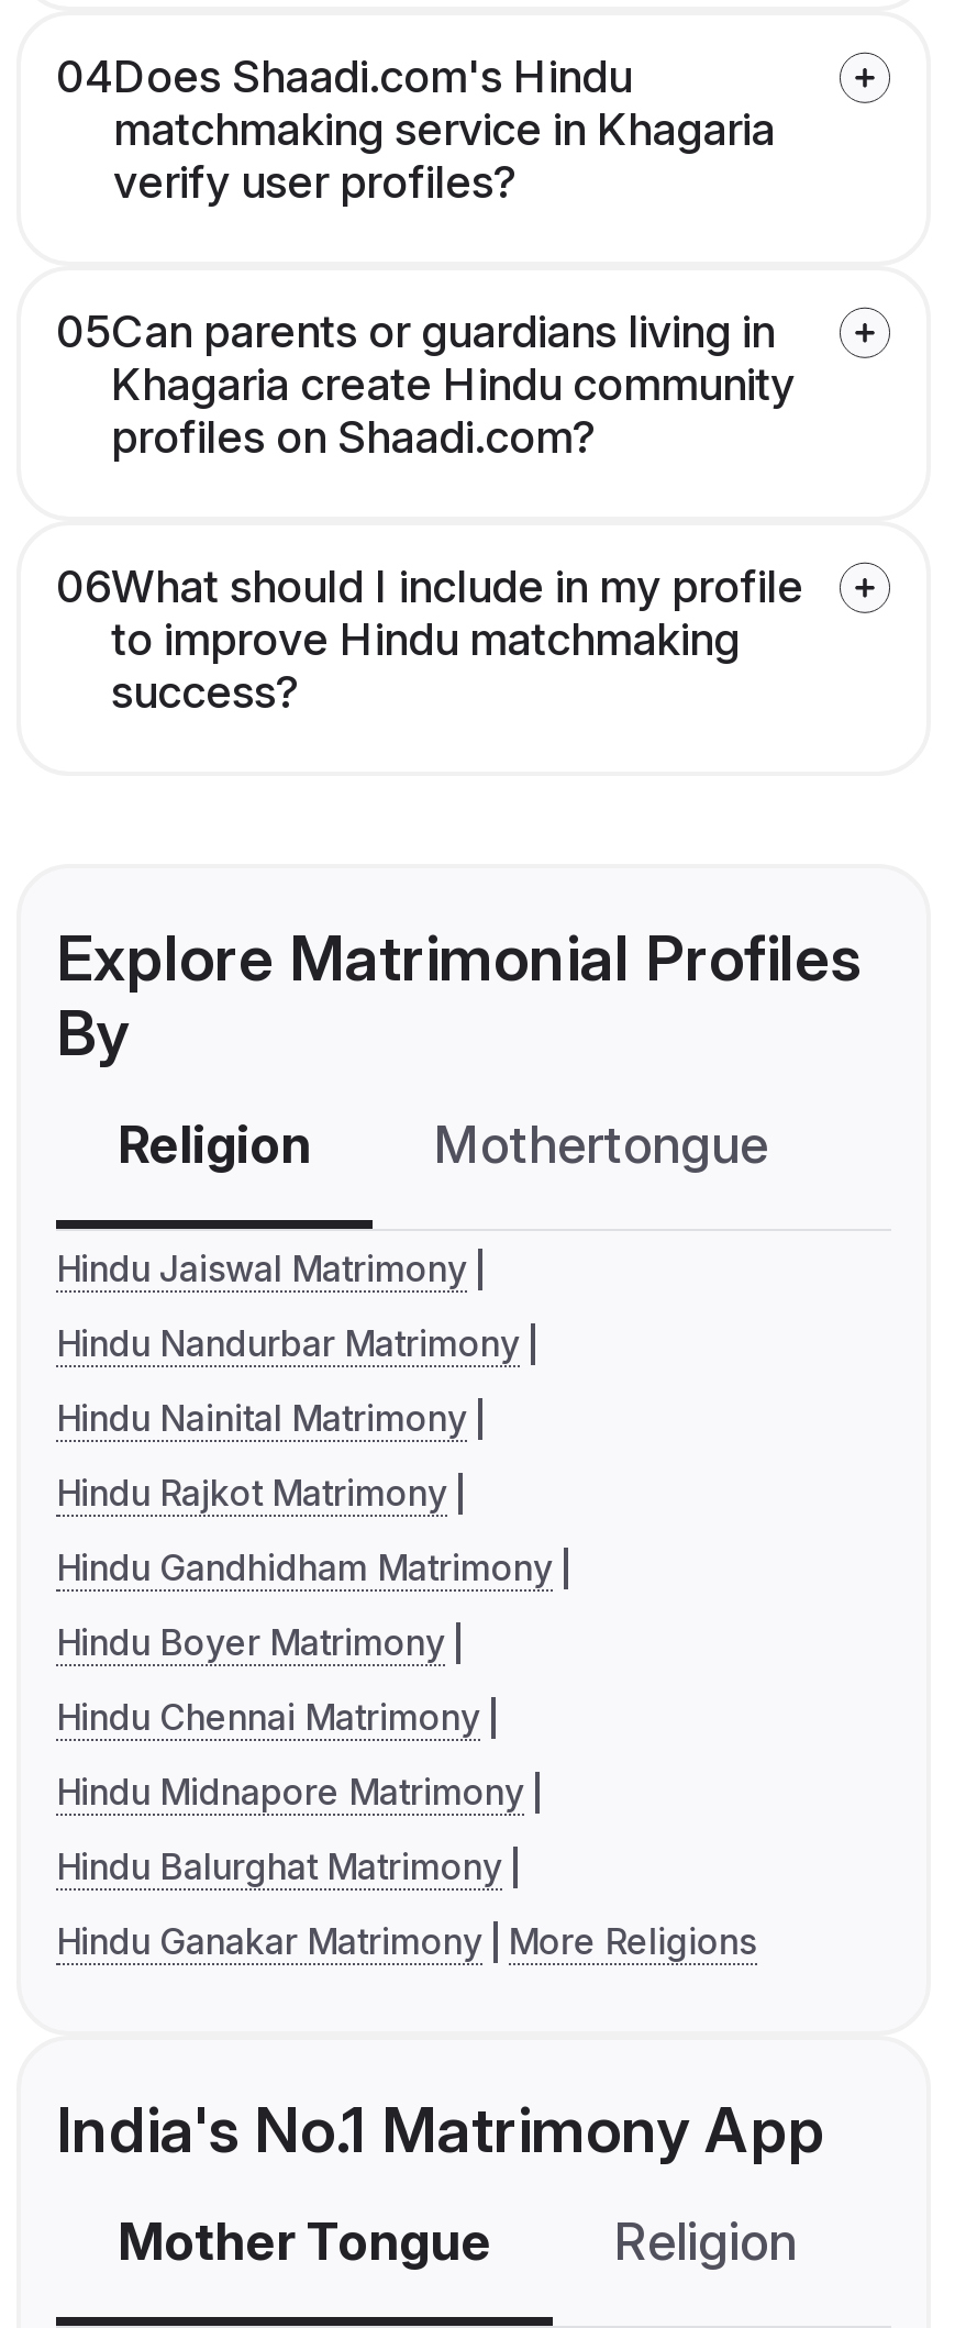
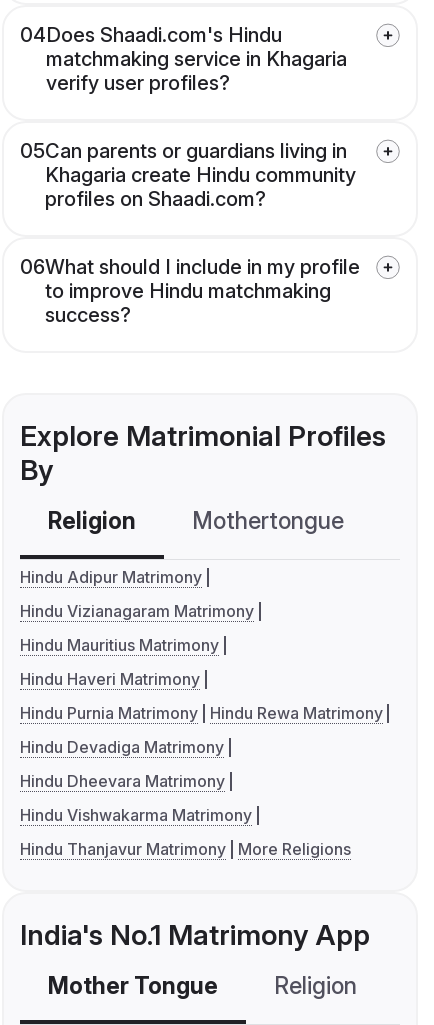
- Hindu Jaiswal Matrimony
- Hindu Nandurbar Matrimony
- Hindu Nainital Matrimony
- Hindu Rajkot Matrimony
- Hindu Gandhidham Matrimony
- Hindu Boyer Matrimony
- Hindu Chennai Matrimony
- Hindu Midnapore Matrimony
- Hindu Balurghat Matrimony
- Hindu Ganakar Matrimony More Religions
+ Hindu Adipur Matrimony
+ Hindu Vizianagaram Matrimony
+ Hindu Mauritius Matrimony
+ Hindu Haveri Matrimony
+ Hindu Purnia Matrimony Hindu Rewa Matrimony
+ Hindu Devadiga Matrimony
+ Hindu Dheevara Matrimony
+ Hindu Vishwakarma Matrimony
+ Hindu Thanjavur Matrimony More Religions
